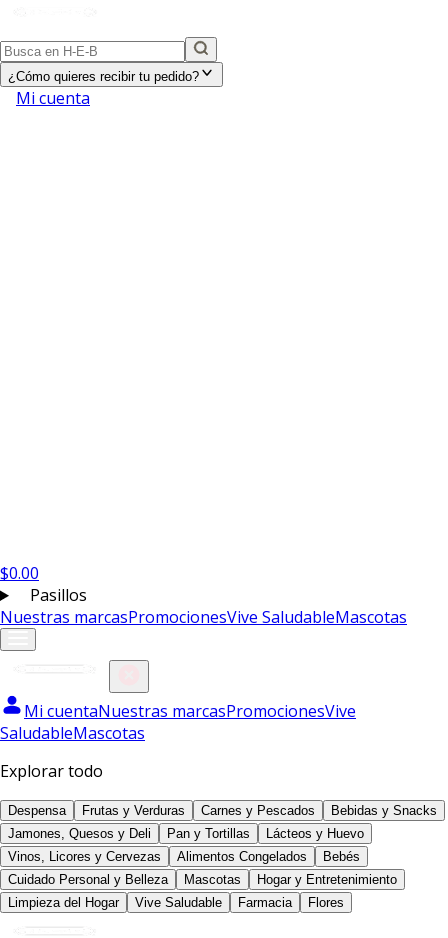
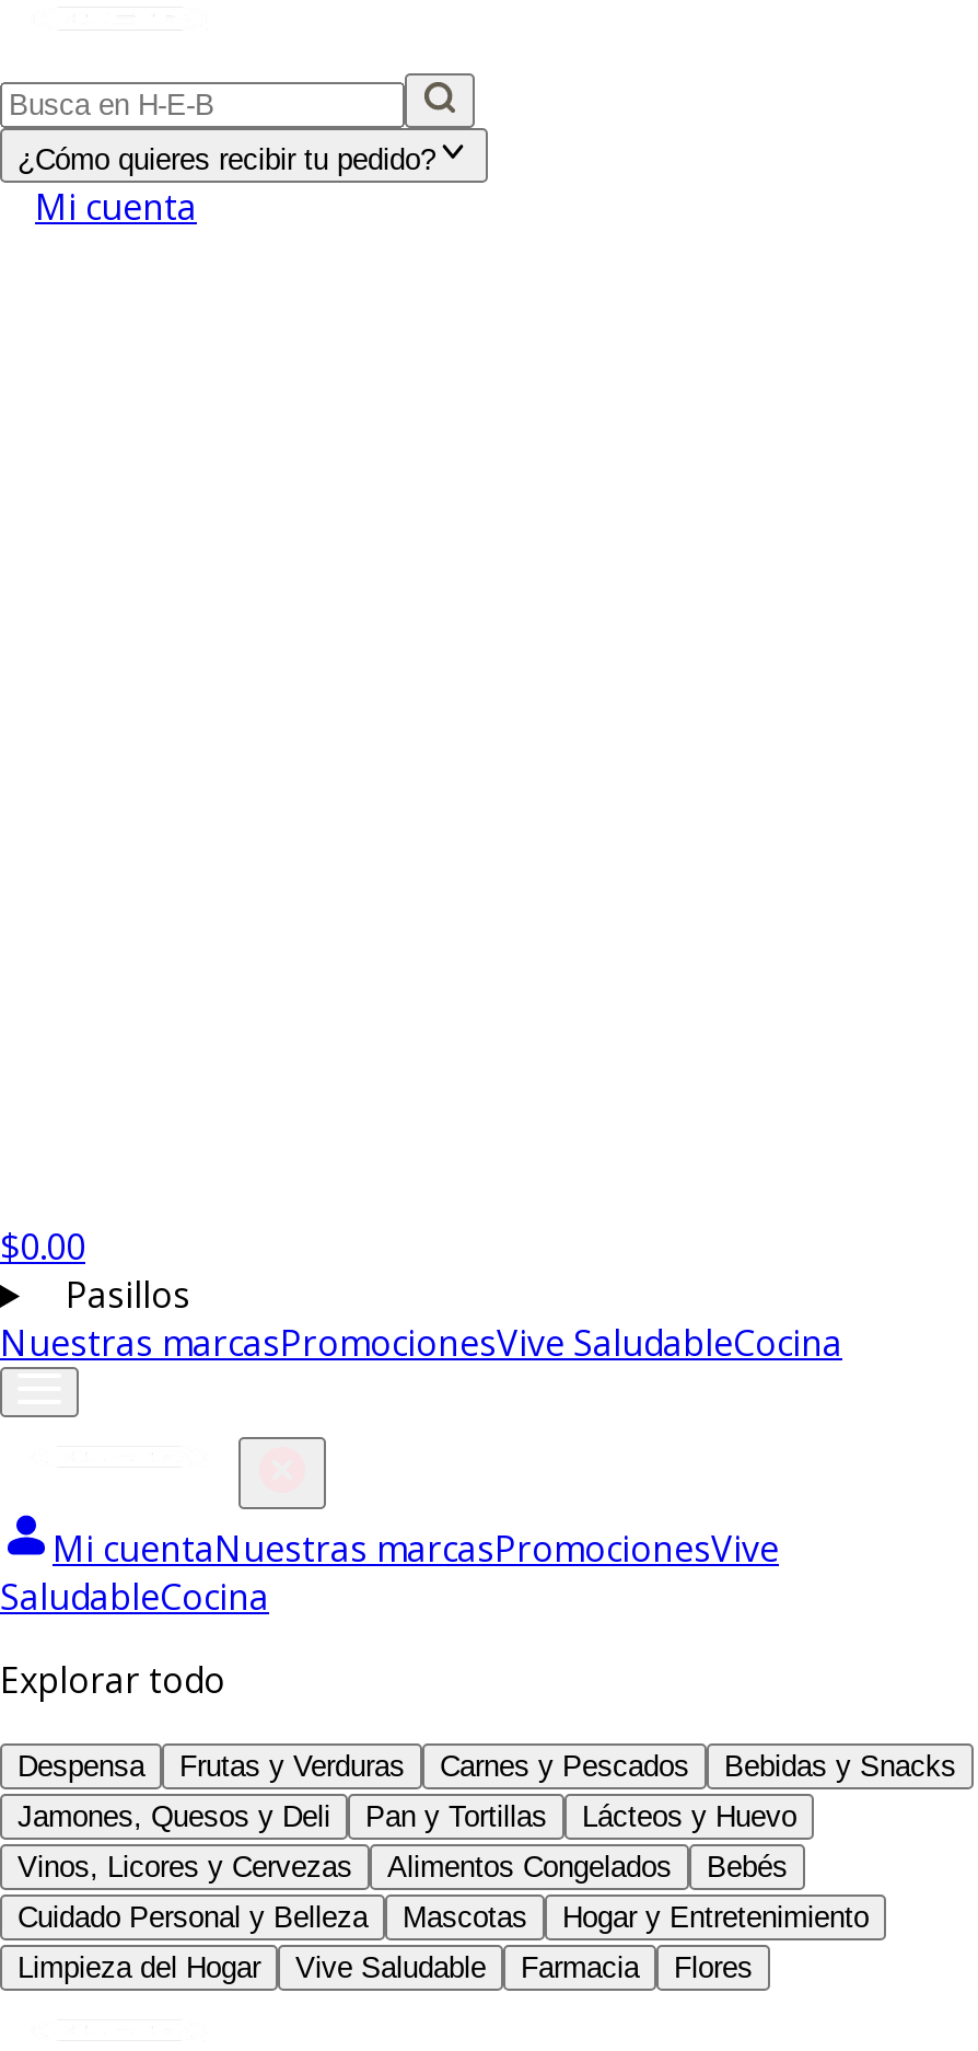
- Nuestras marcasPromocionesVive SaludableMascotas
+ Nuestras marcasPromocionesVive SaludableCocina

- SaludableMascotas
+ SaludableCocina
